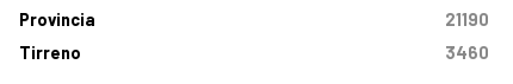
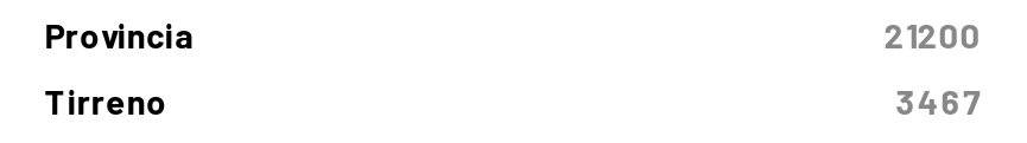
- 21190
+ 21200

- 3460
+ 3467
